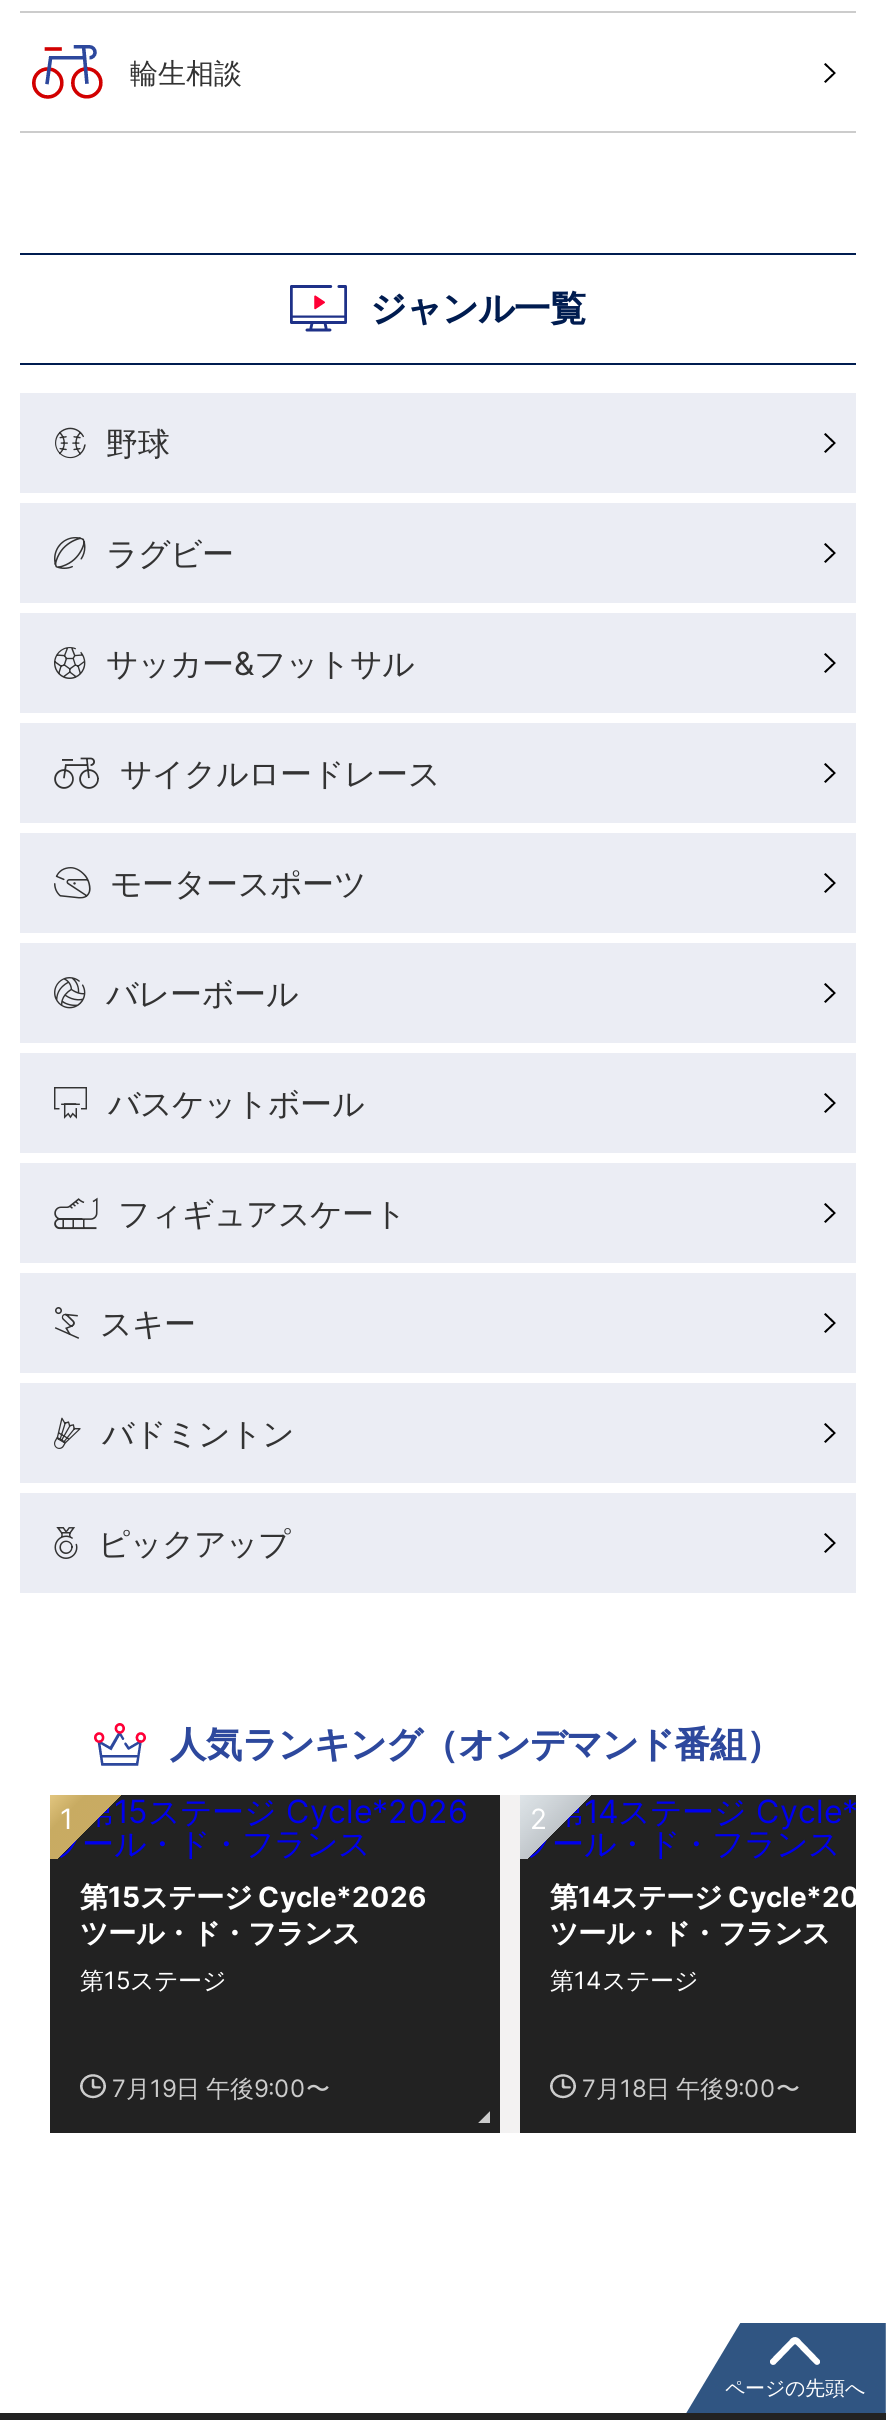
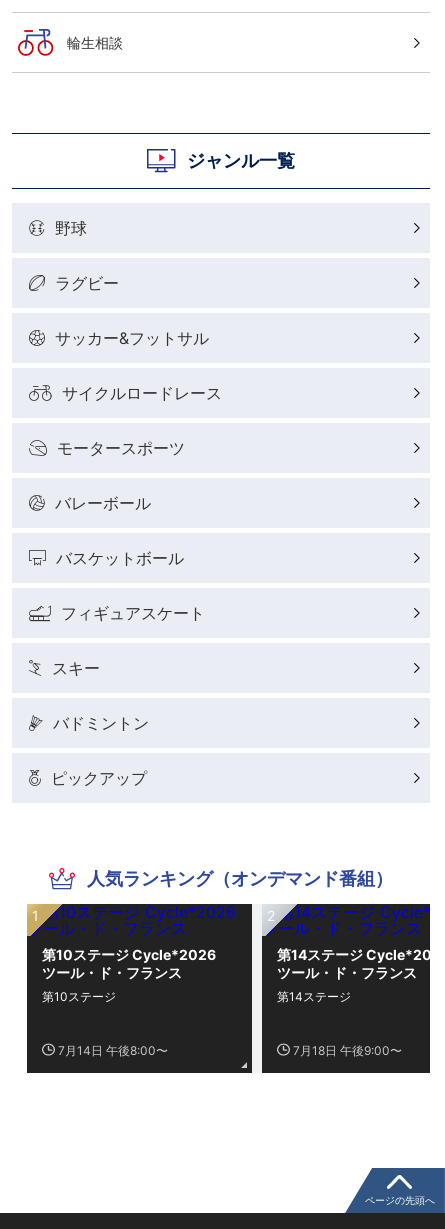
- 第15ステージ Cycle*2026
+ 第10ステージ Cycle*2026

- 第15ステージ
+ 第10ステージ

- 7月19日 午後9:00〜
+ 7月14日 午後8:00〜
